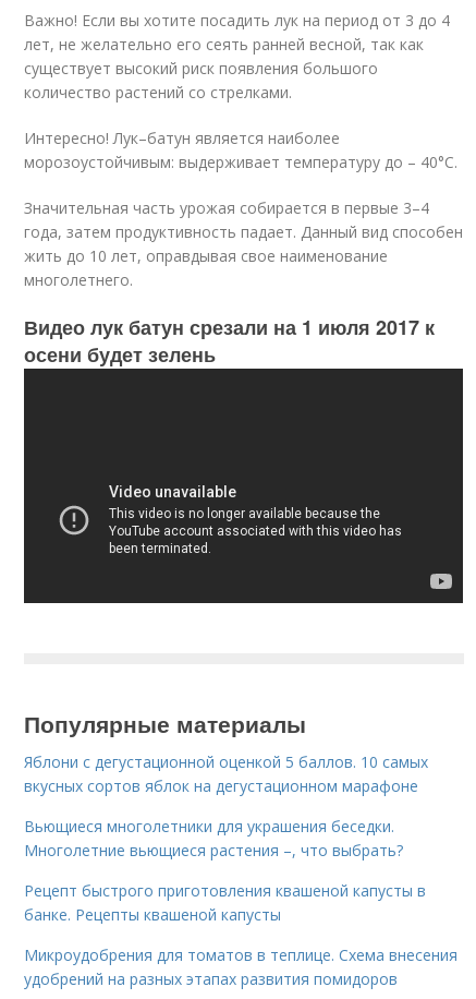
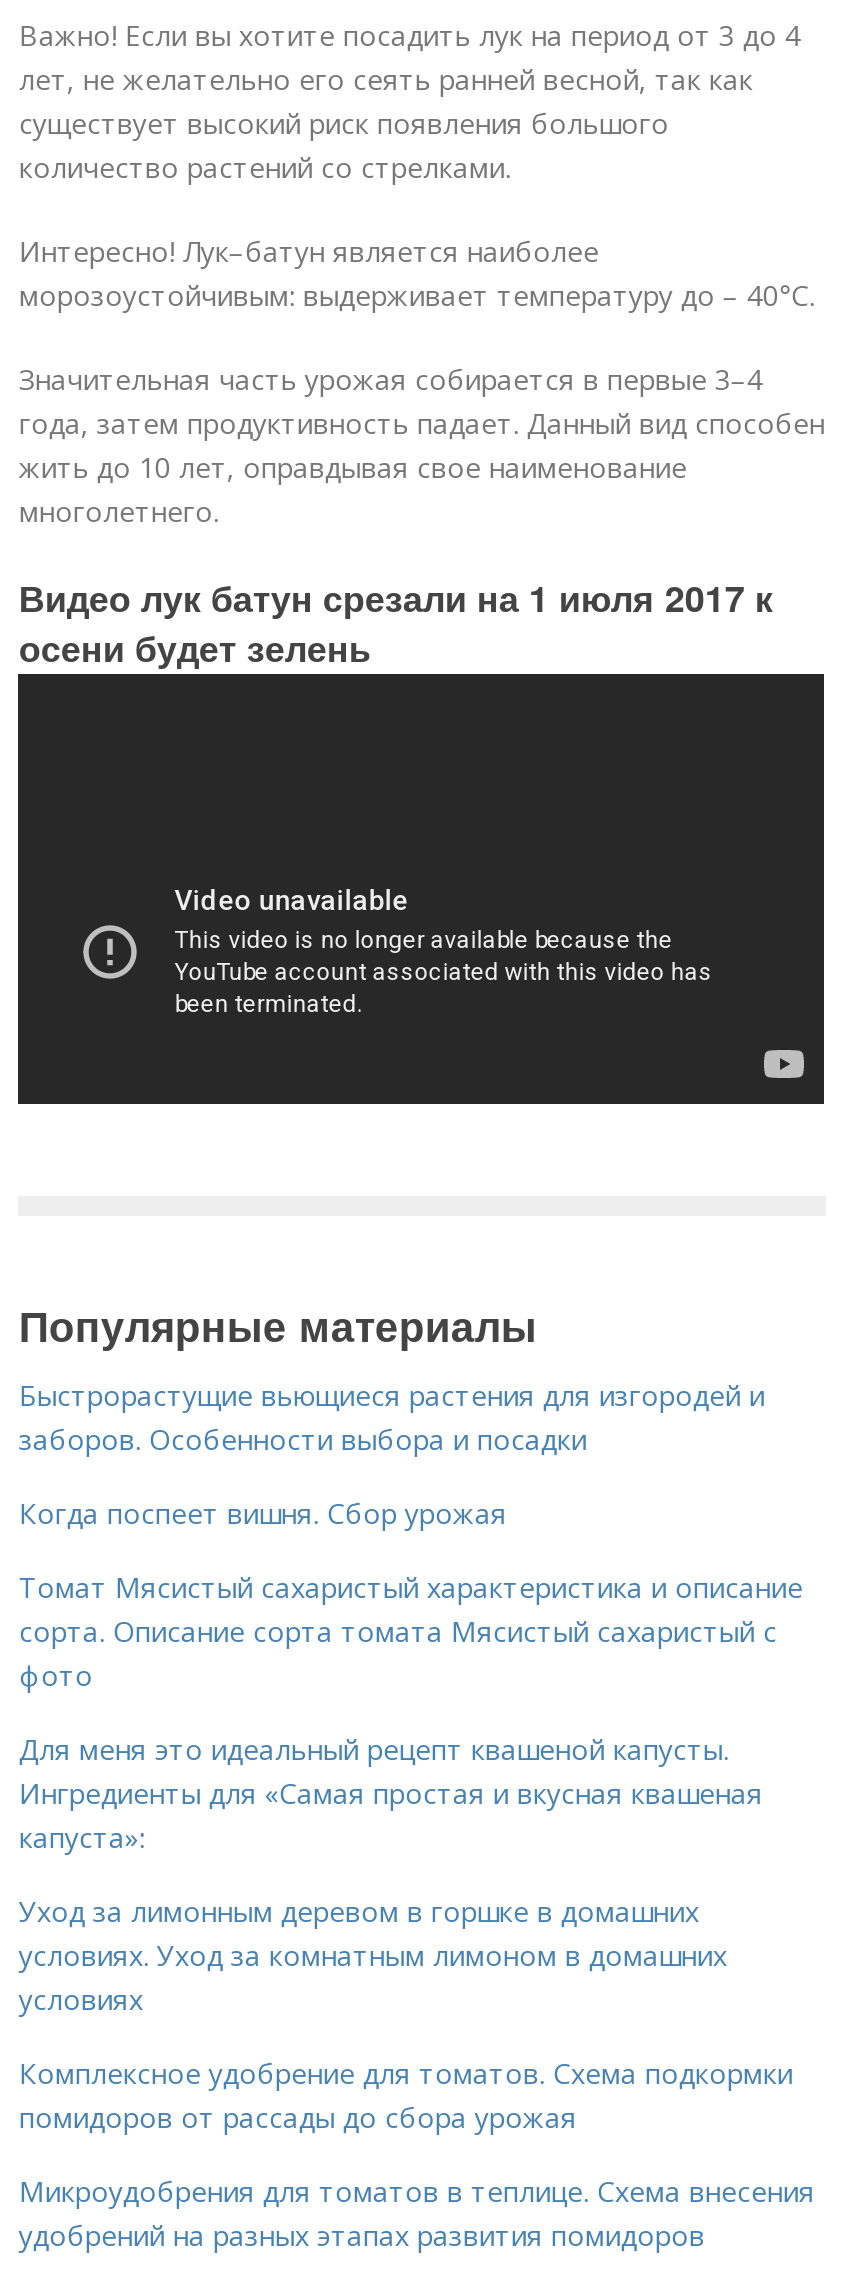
- Яблони с дегустационной оценкой 5 баллов. 10 самых
- вкусных сортов яблок на дегустационном марафоне
- Вьющиеся многолетники для украшения беседки.
- Многолетние вьющиеся растения –, что выбрать?
- Рецепт быстрого приготовления квашеной капусты в
- банке. Рецепты квашеной капусты
+ Быстрорастущие вьющиеся растения для изгородей и
+ заборов. Особенности выбора и посадки
+ Когда поспеет вишня. Сбор урожая
+ Томат Мясистый сахаристый характеристика и описание
+ сорта. Описание сорта томата Мясистый сахаристый с
+ фото
+ Для меня это идеальный рецепт квашеной капусты.
+ Ингредиенты для «Самая простая и вкусная квашеная
+ капуста»:
+ Уход за лимонным деревом в горшке в домашних
+ условиях. Уход за комнатным лимоном в домашних
+ условиях
+ Комплексное удобрение для томатов. Схема подкормки
+ помидоров от рассады до сбора урожая
